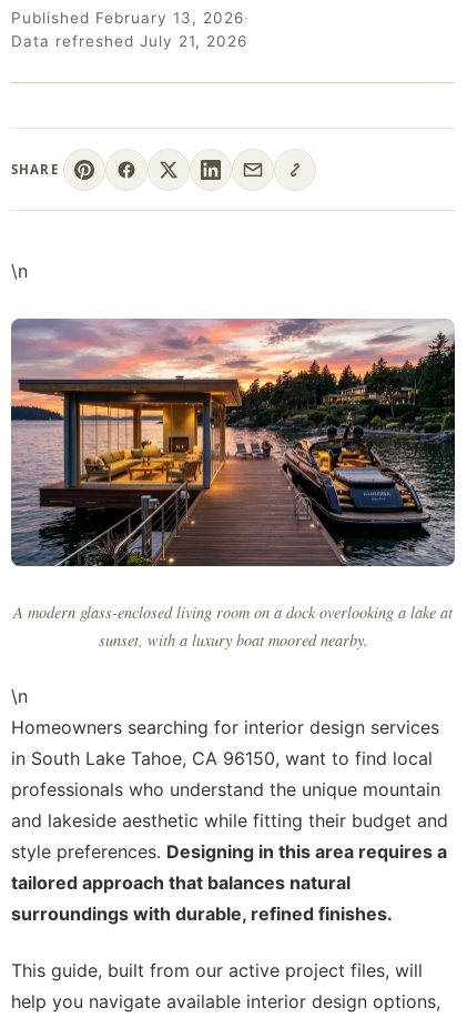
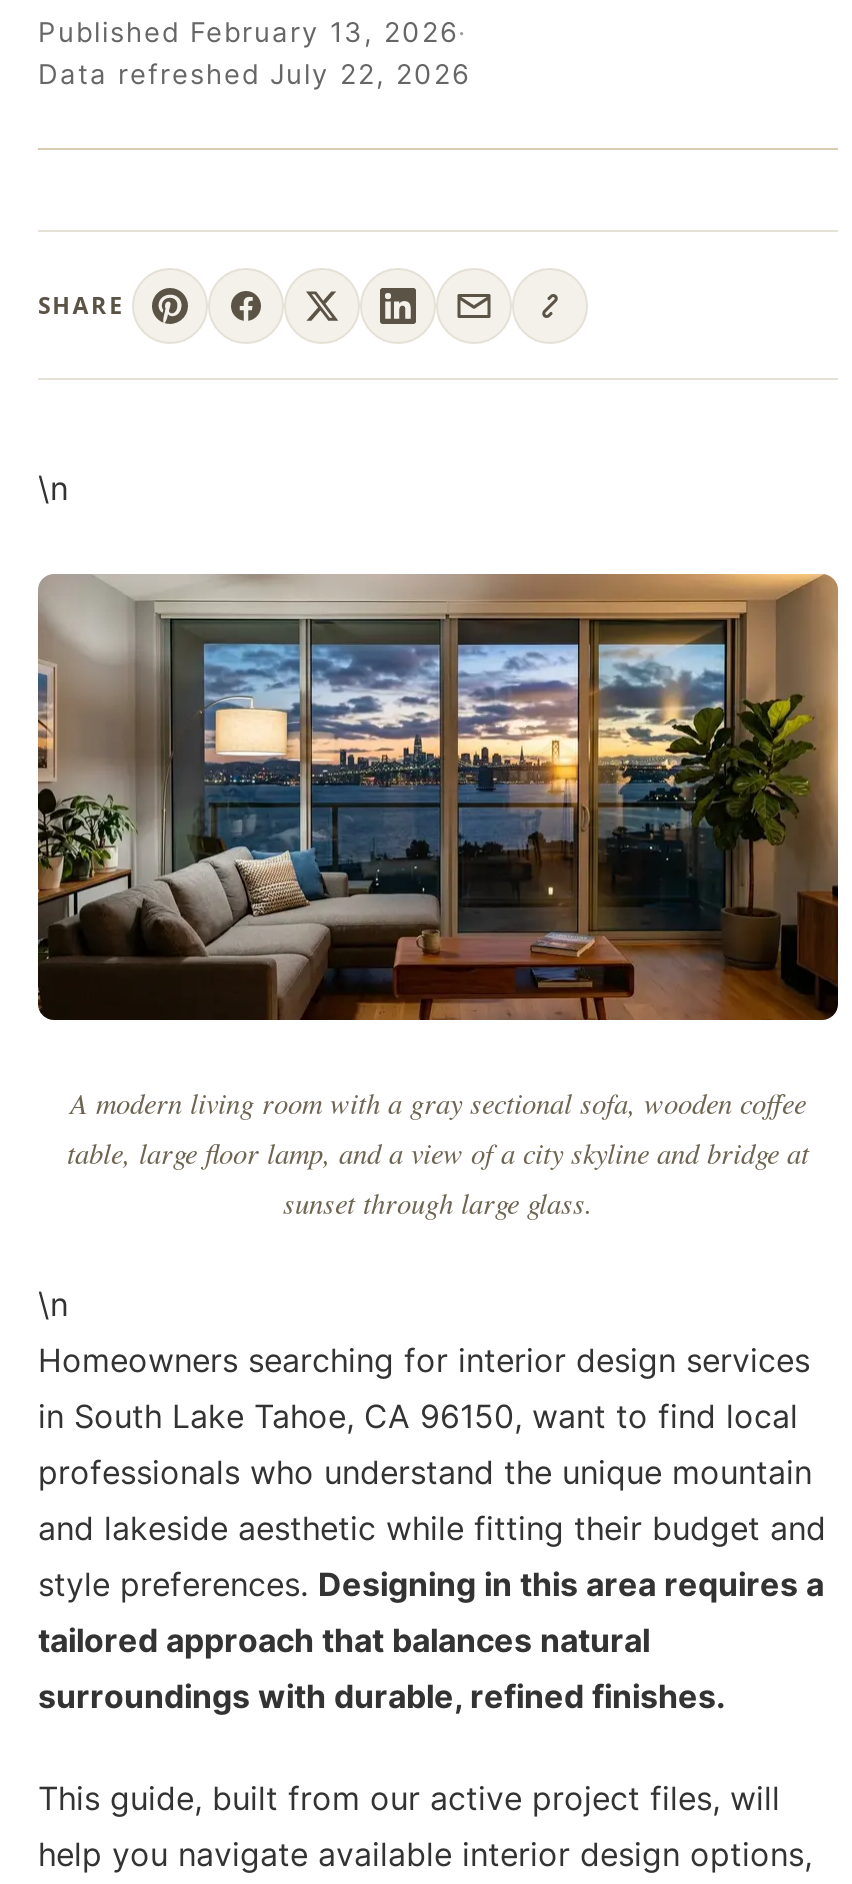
- Data refreshed July 21, 2026
+ Data refreshed July 22, 2026

- [image]
- A modern glass-enclosed living room on a dock overlooking a lake at
- sunset, with a luxury boat moored nearby.
+ [image]
+ A modern living room with a gray sectional sofa, wooden coffee
+ table, large floor lamp, and a view of a city skyline and bridge at
+ sunset through large glass.
